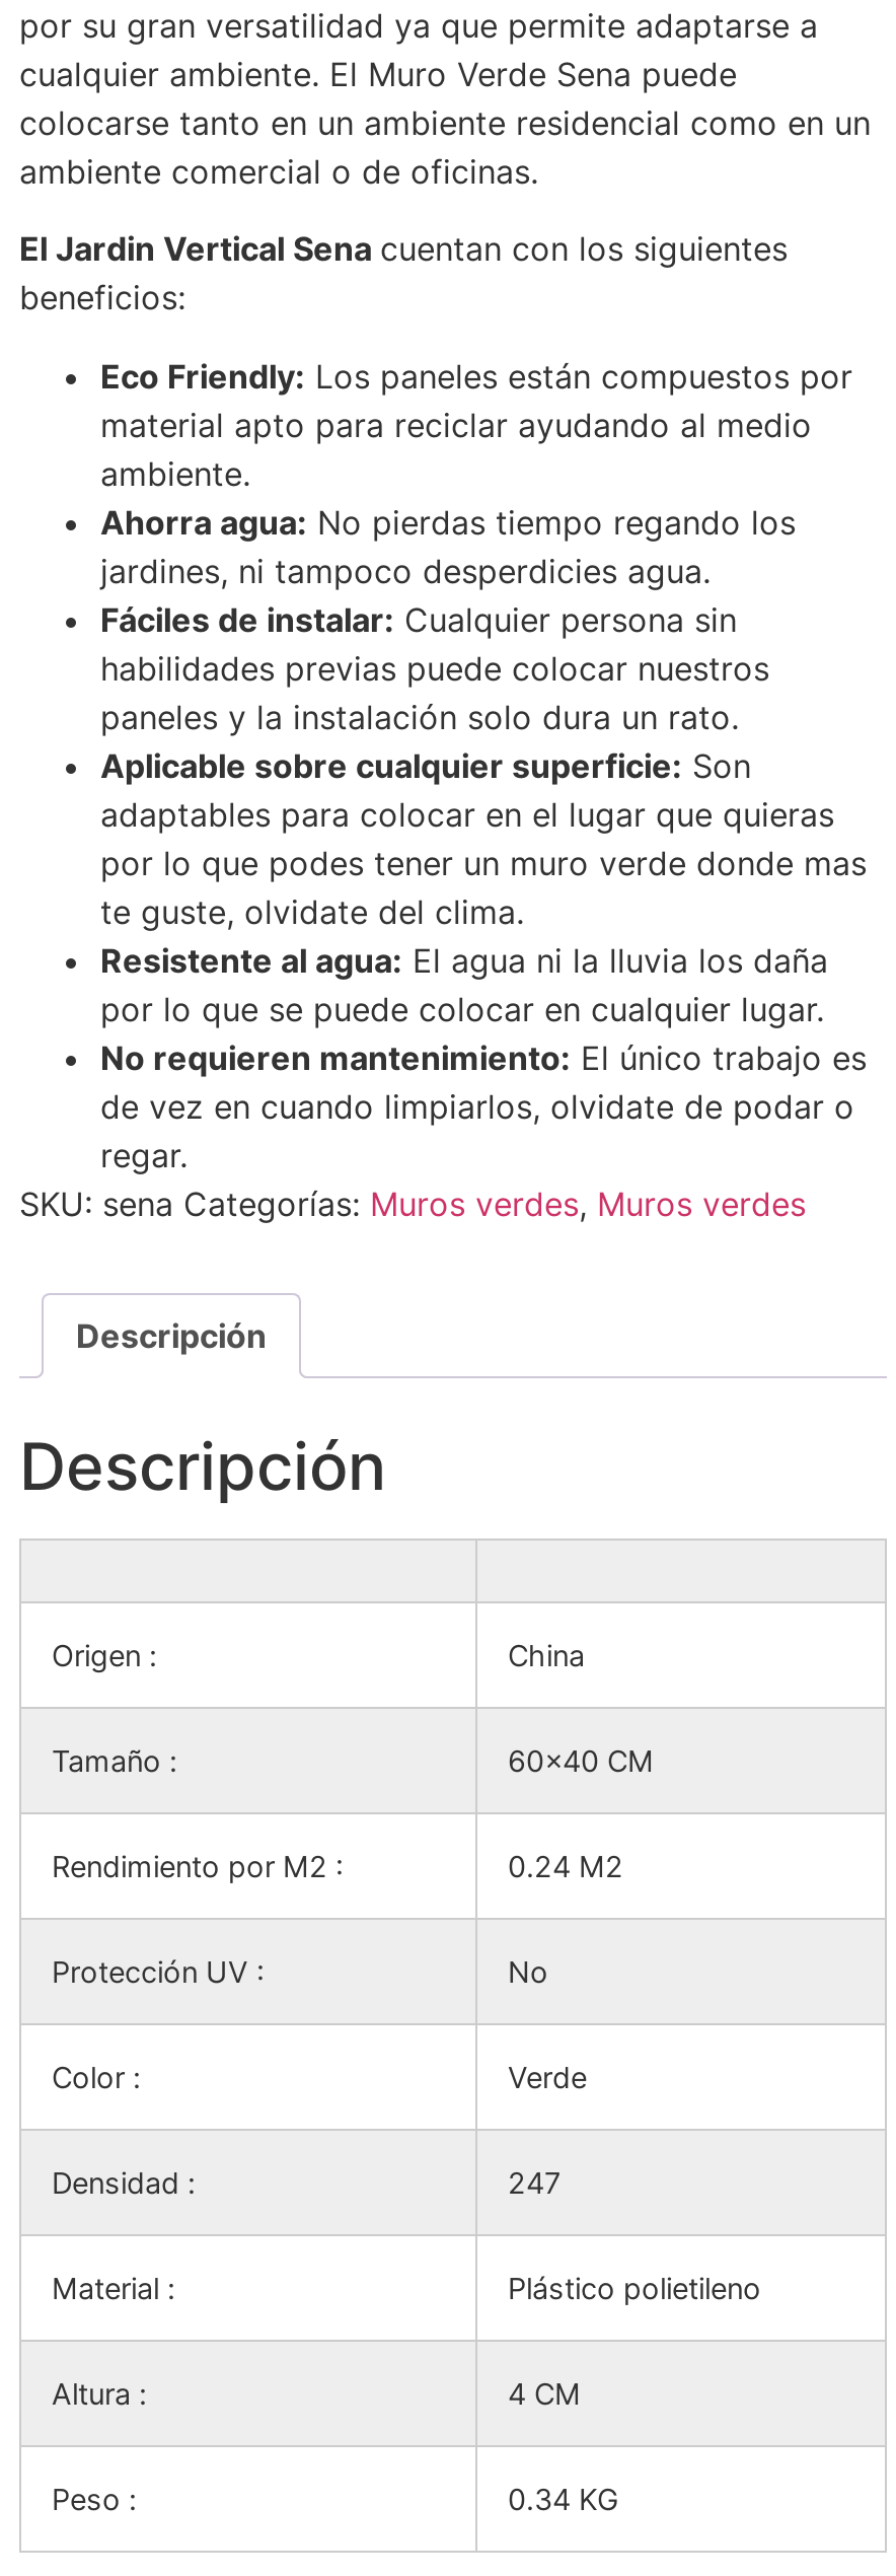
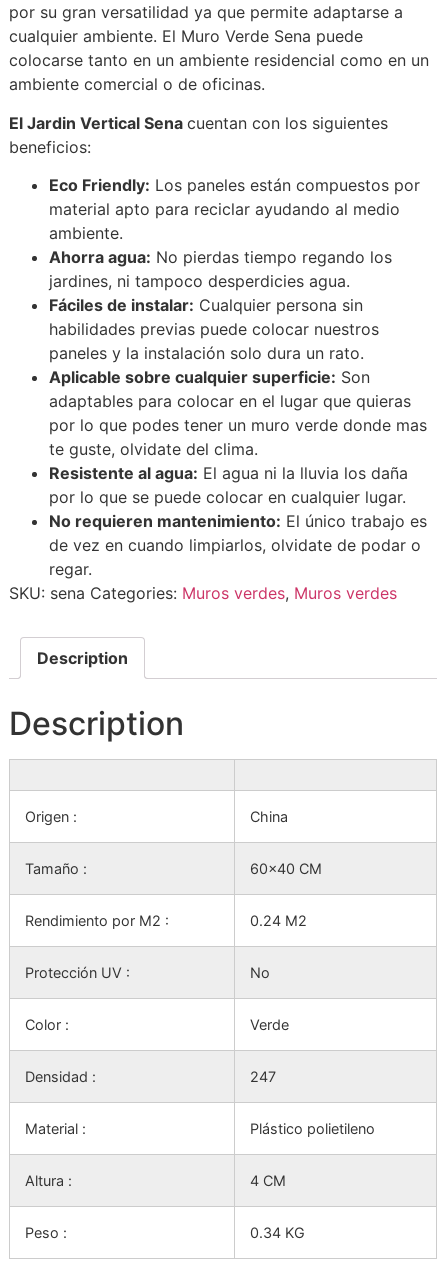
- SKU: sena Categorías: Muros verdes, Muros verdes
+ SKU: sena Categories: Muros verdes, Muros verdes

- Descripción
+ Description

- Descripción
+ Description
